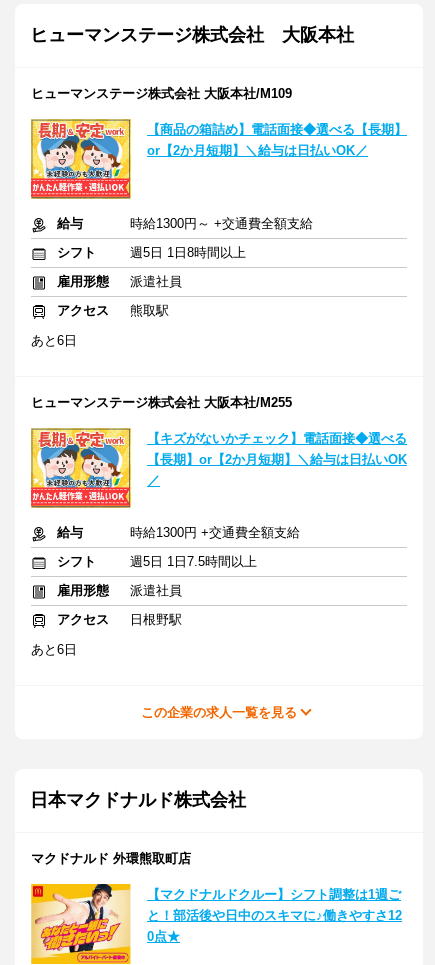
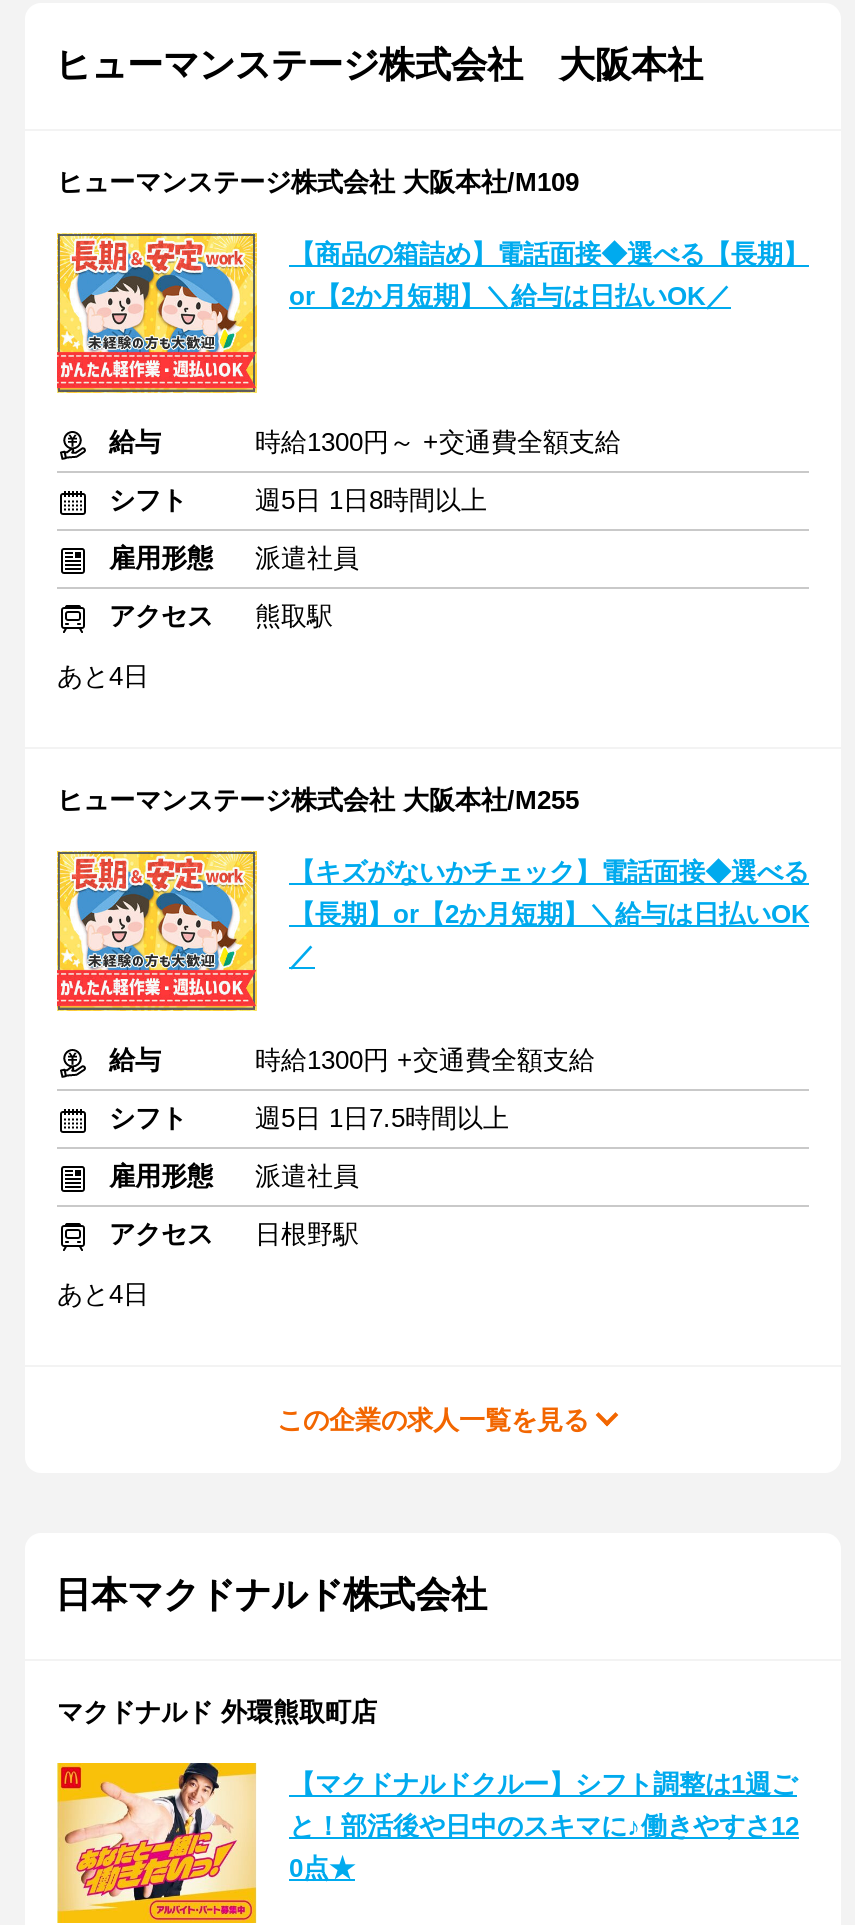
- あと6日
+ あと4日

- あと6日
+ あと4日
